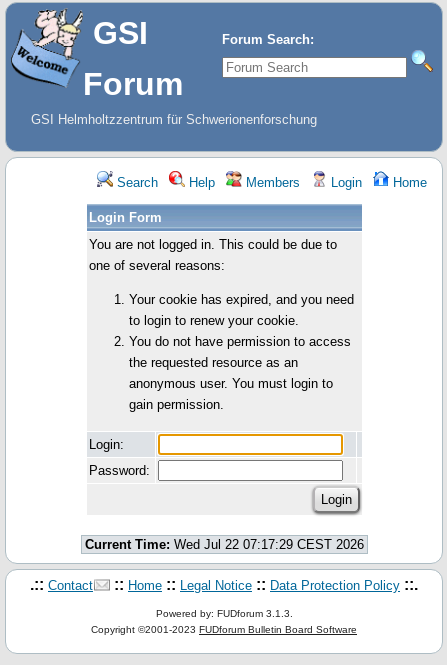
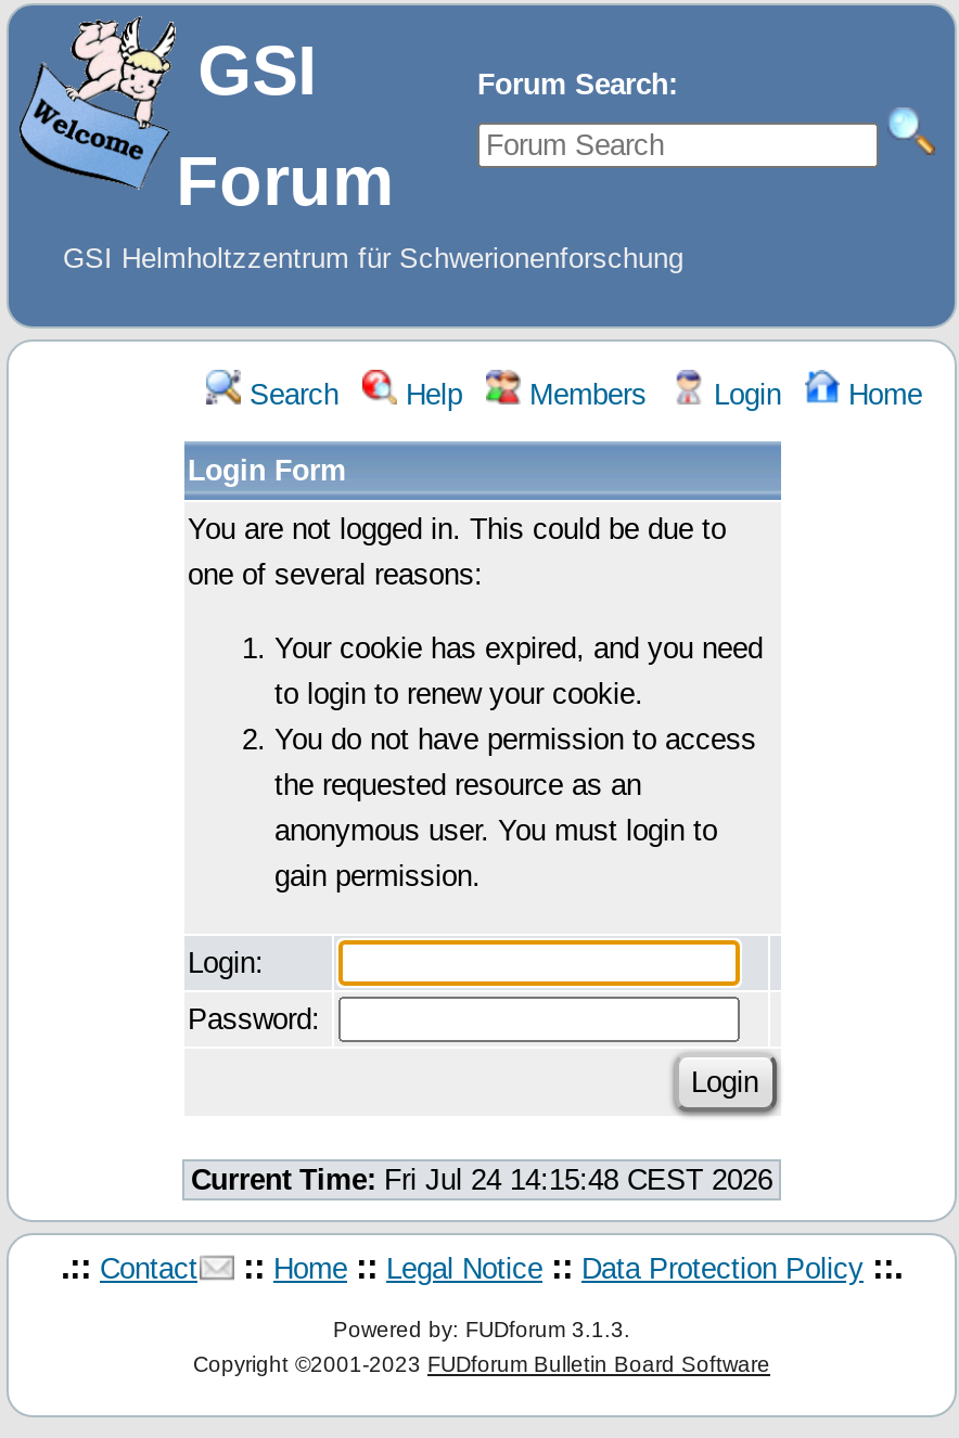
- Current Time: Wed Jul 22 07:17:29 CEST 2026
+ Current Time: Fri Jul 24 14:15:48 CEST 2026
